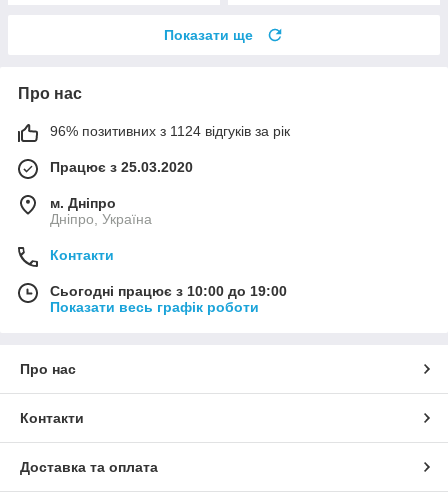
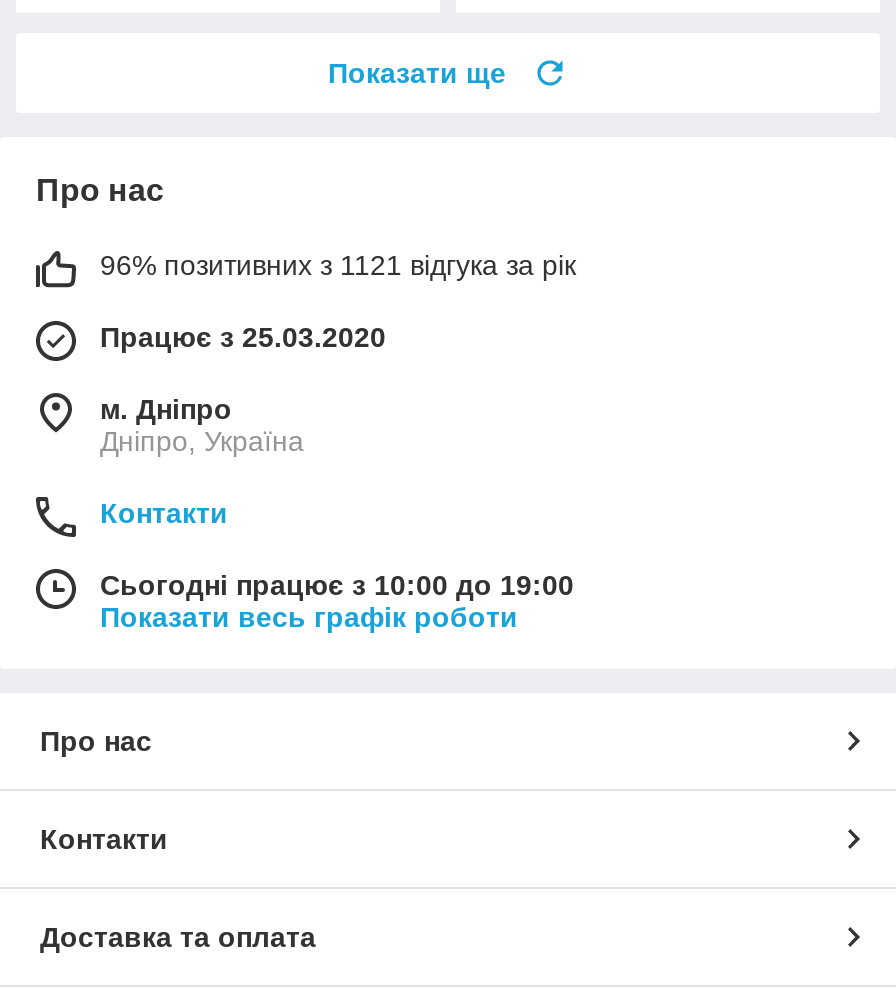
- 96% позитивних з 1124 відгуків за рік
+ 96% позитивних з 1121 відгука за рік
